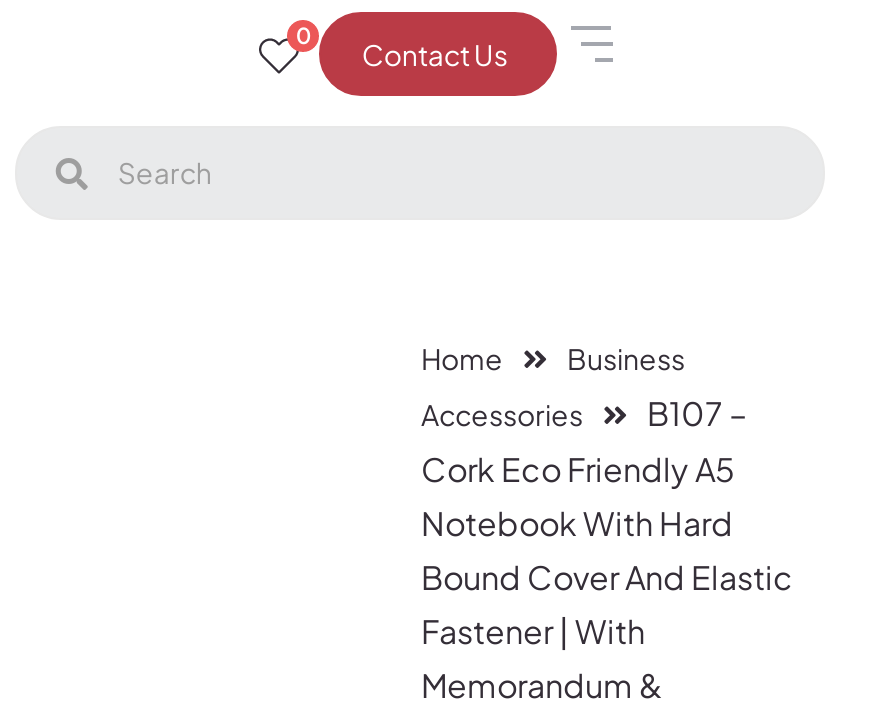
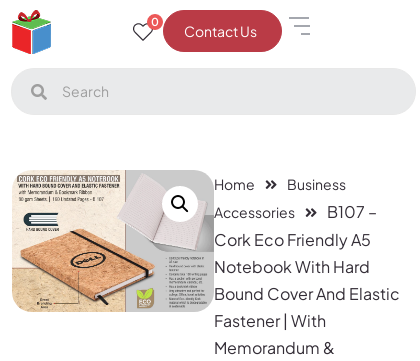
+ [image]

+ [image]
